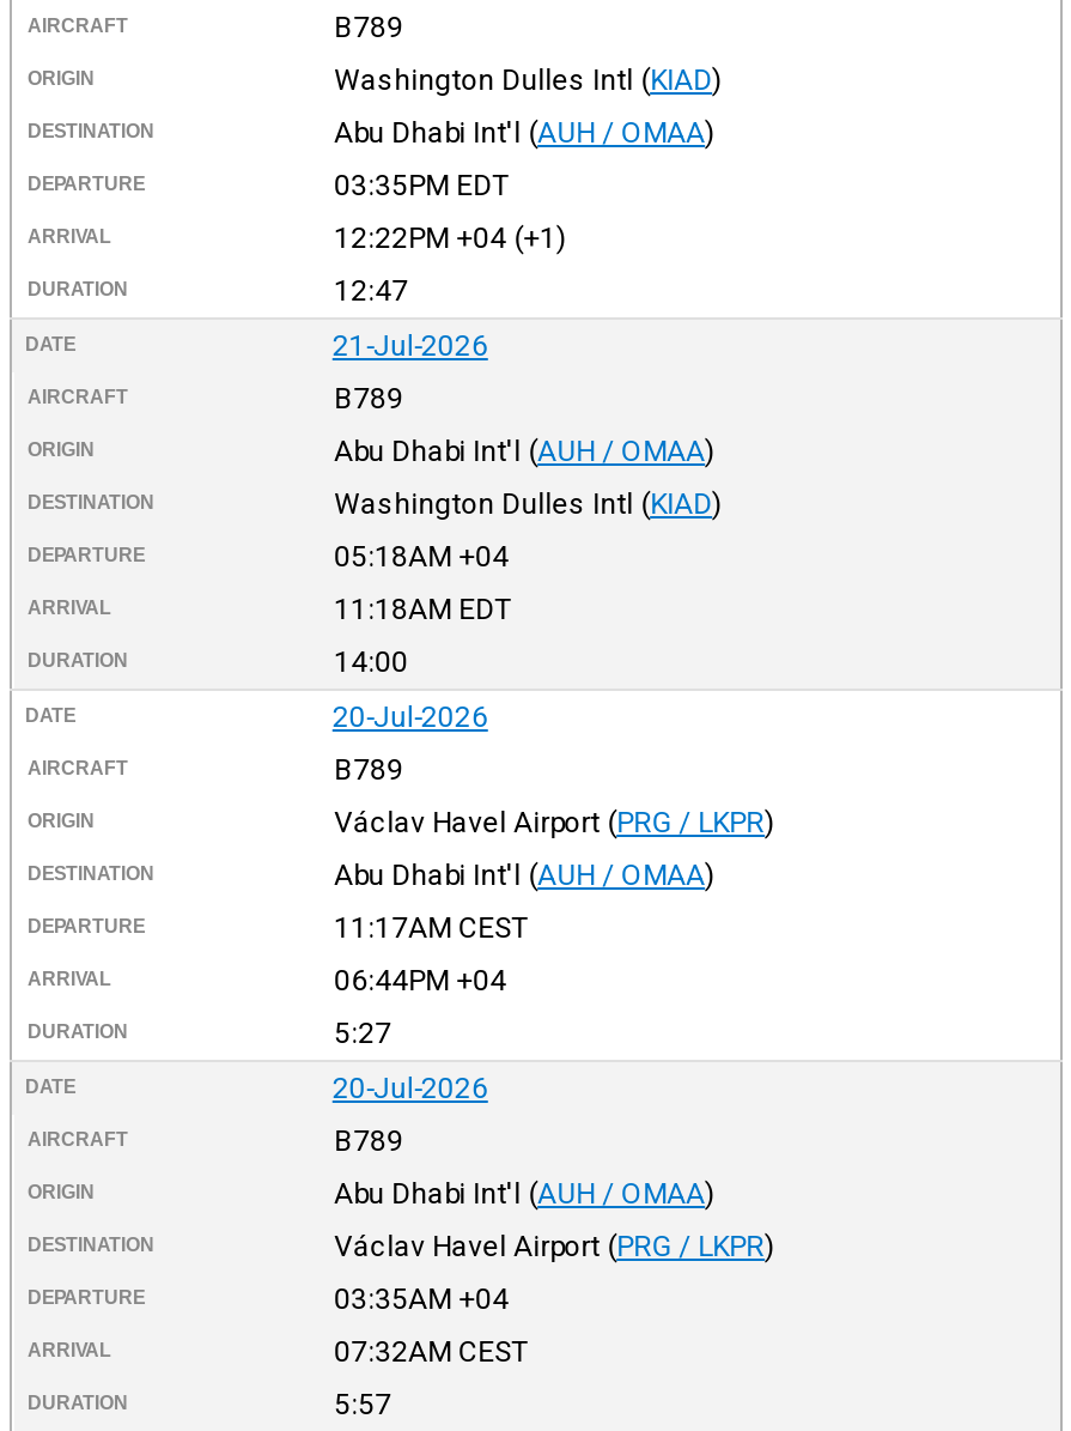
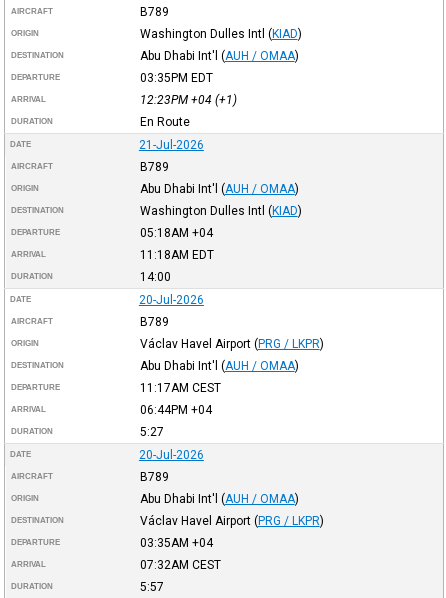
- 12:22PM +04 (+1)
+ 12:23PM +04 (+1)

- 12:47
+ En Route
